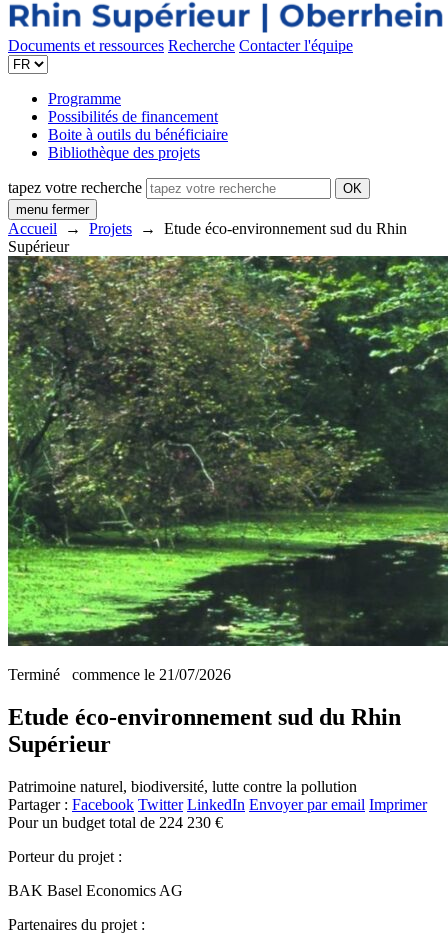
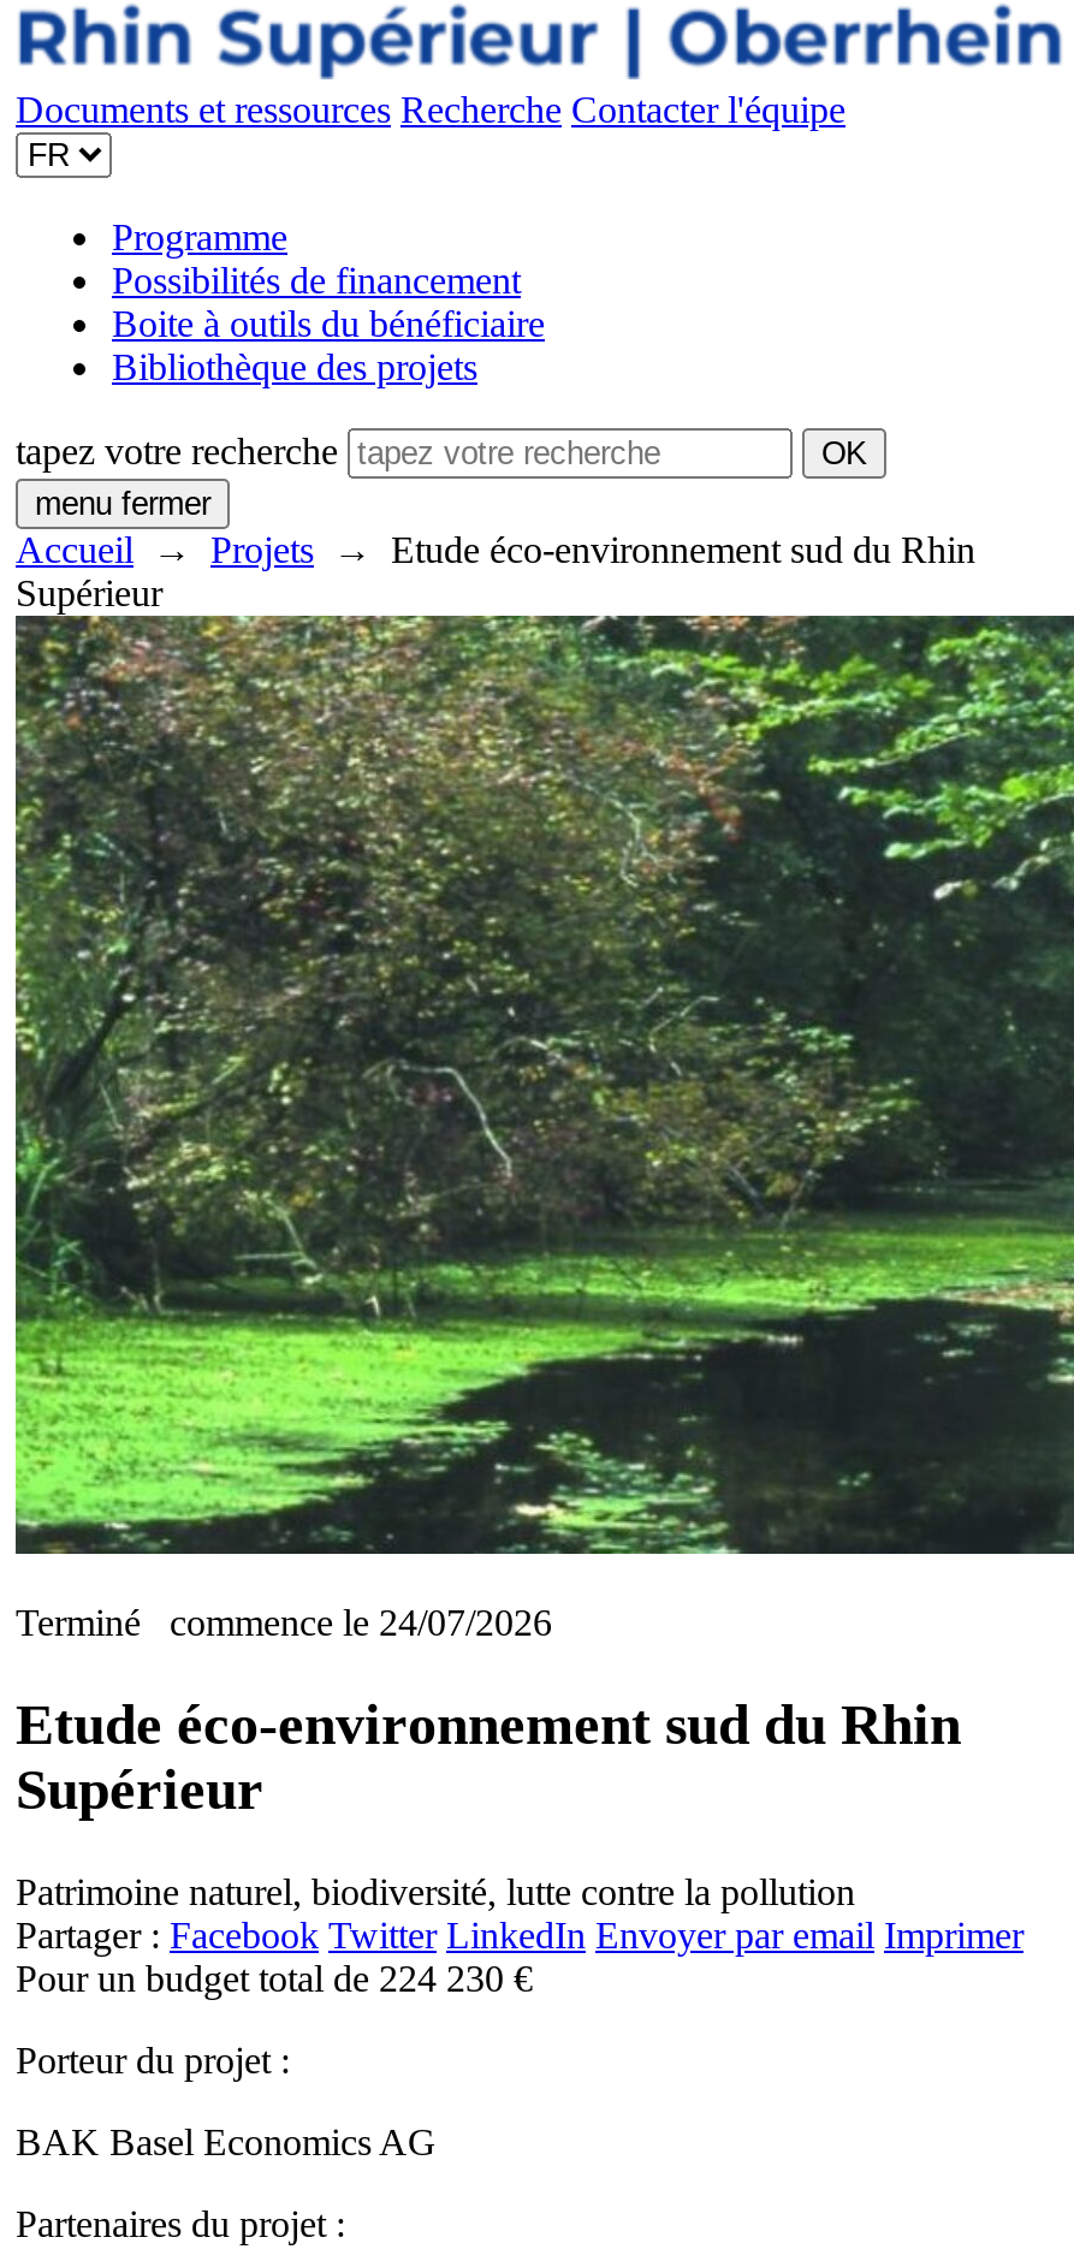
- Terminé commence le 21/07/2026
+ Terminé commence le 24/07/2026
